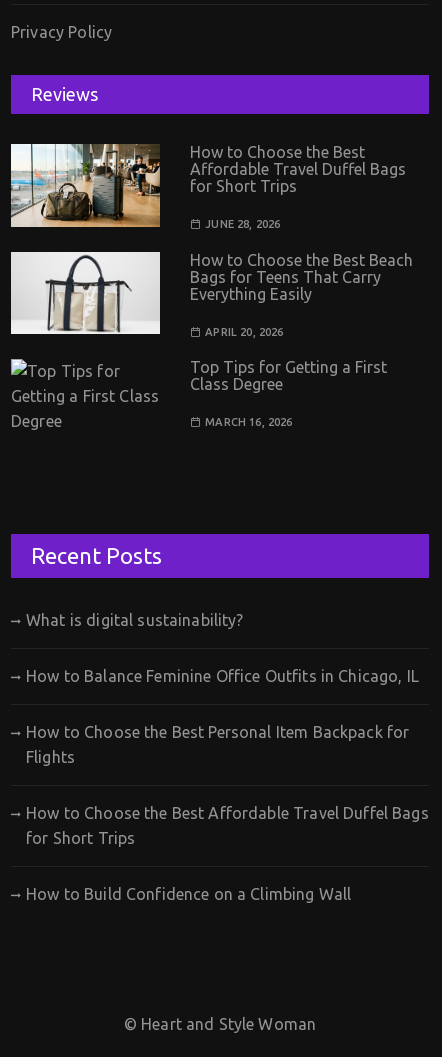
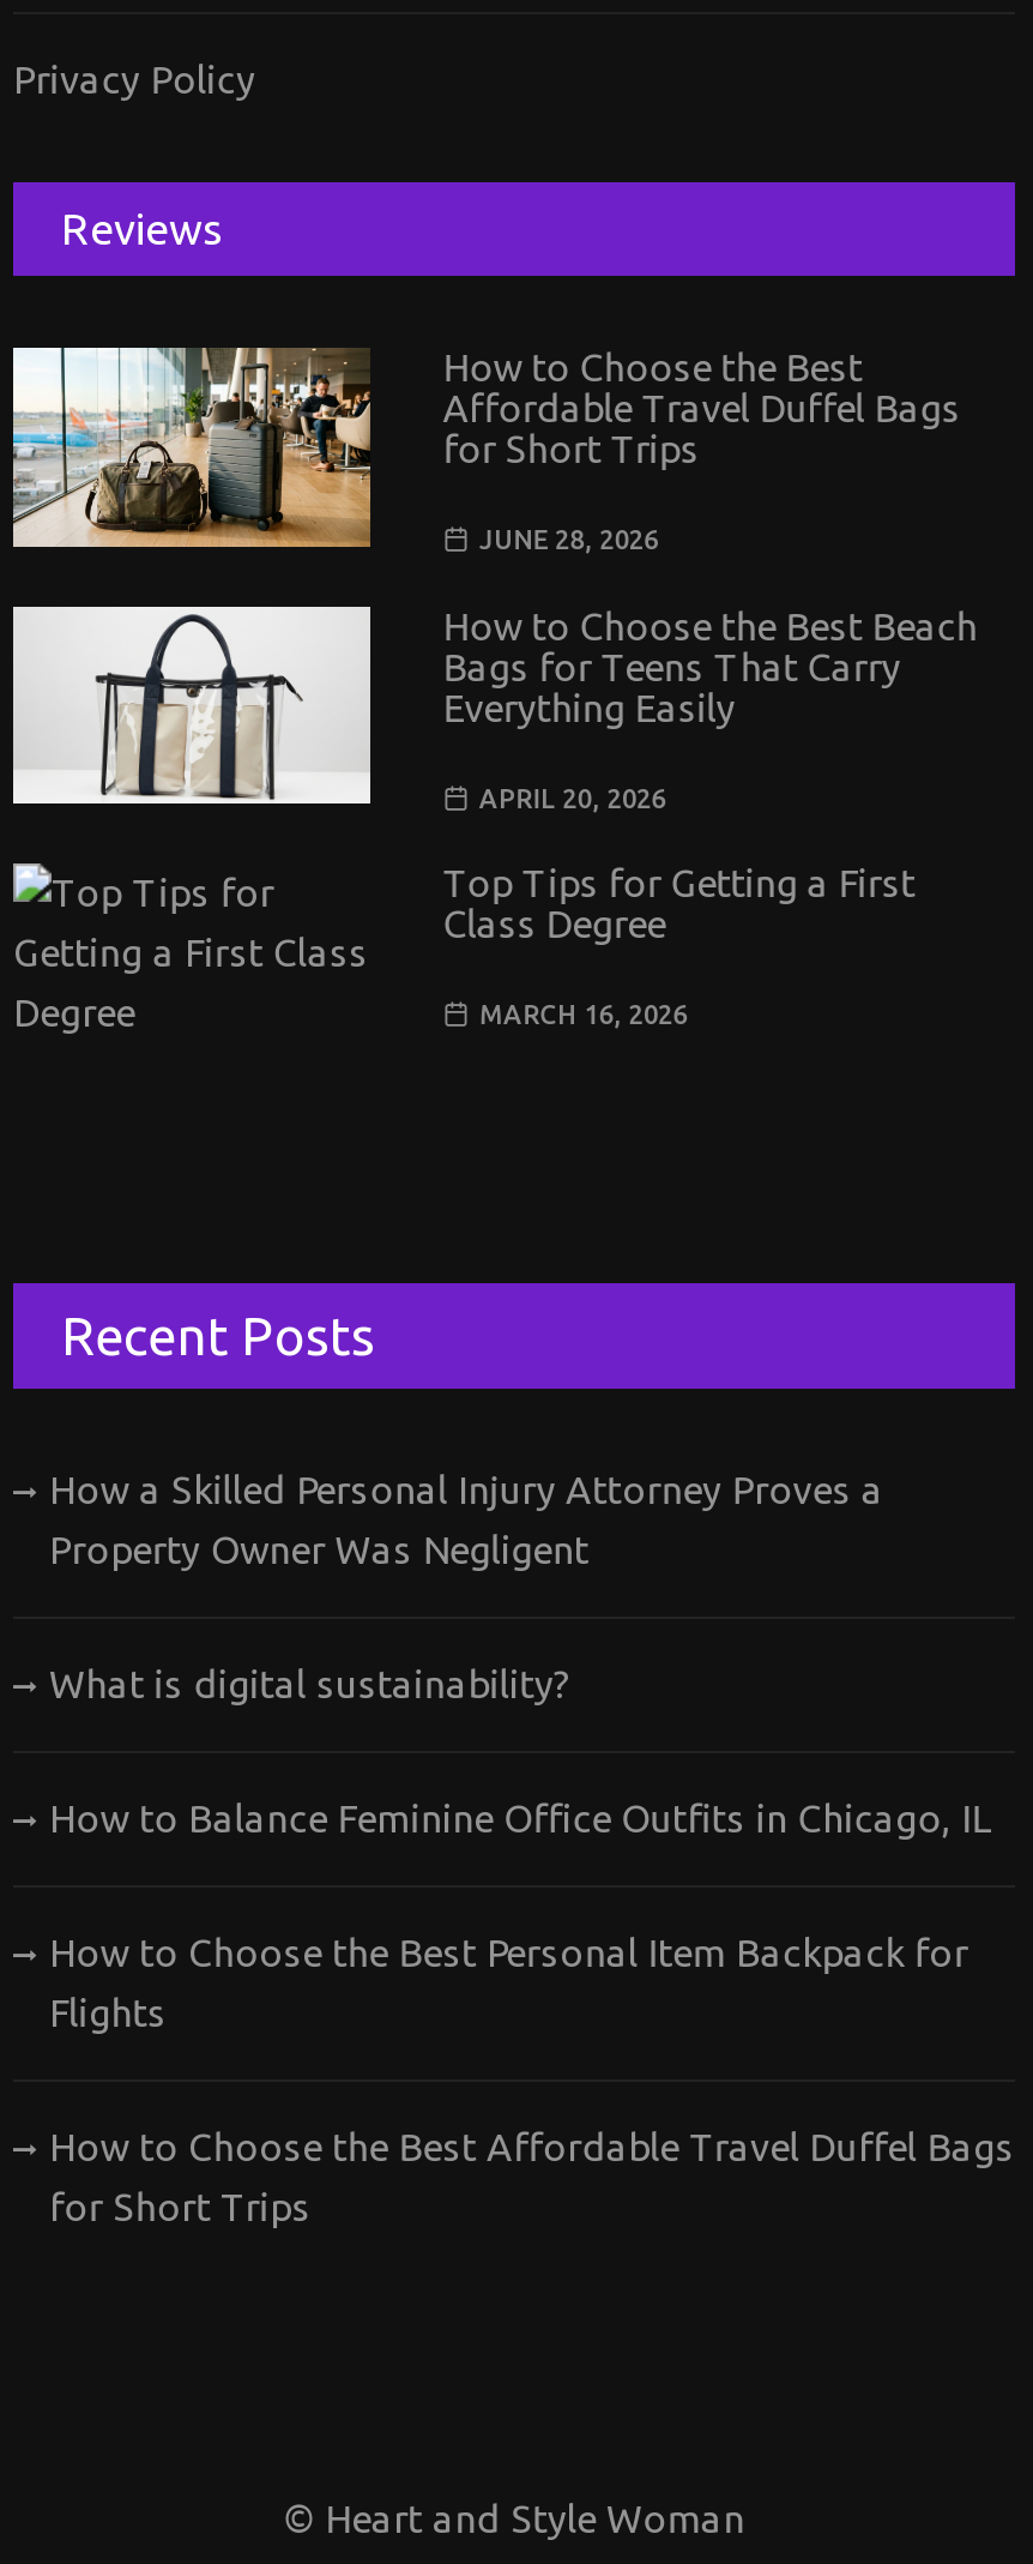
+ How a Skilled Personal Injury Attorney Proves a
+ Property Owner Was Negligent

moved down: What is digital sustainability? | How to Balance Feminine Office Outfits in Chicago, IL | How to Choose the Best Personal Item Backpack for | Flights | How to Choose the Best Affordable Travel Duffel Bags | for Short Trips

- How to Build Confidence on a Climbing Wall
